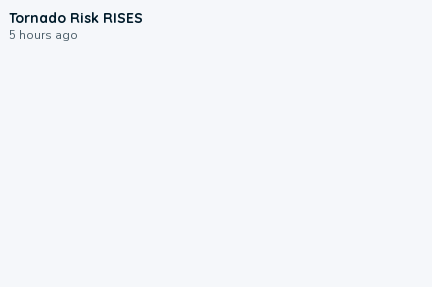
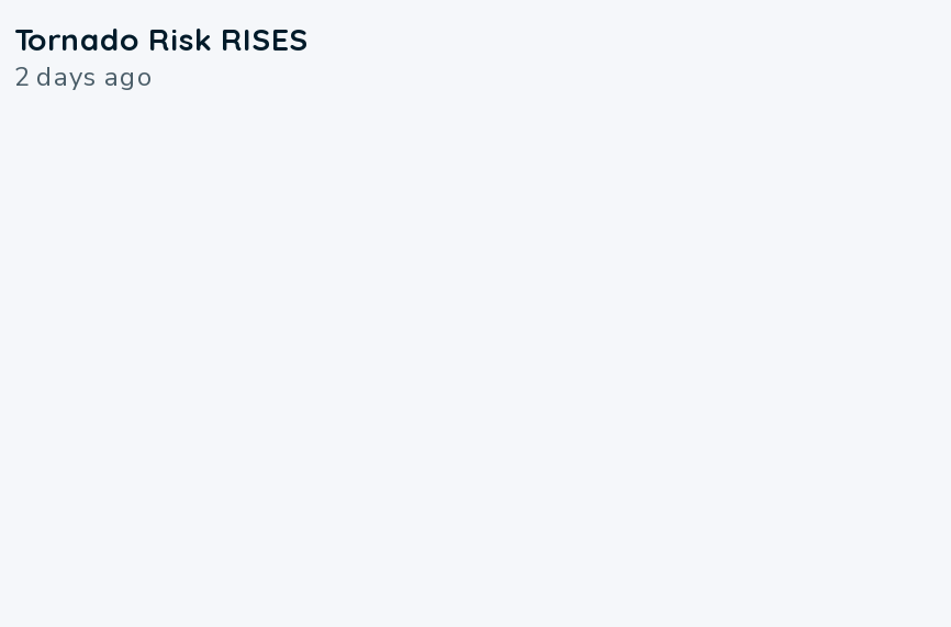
- 5 hours ago
+ 2 days ago
